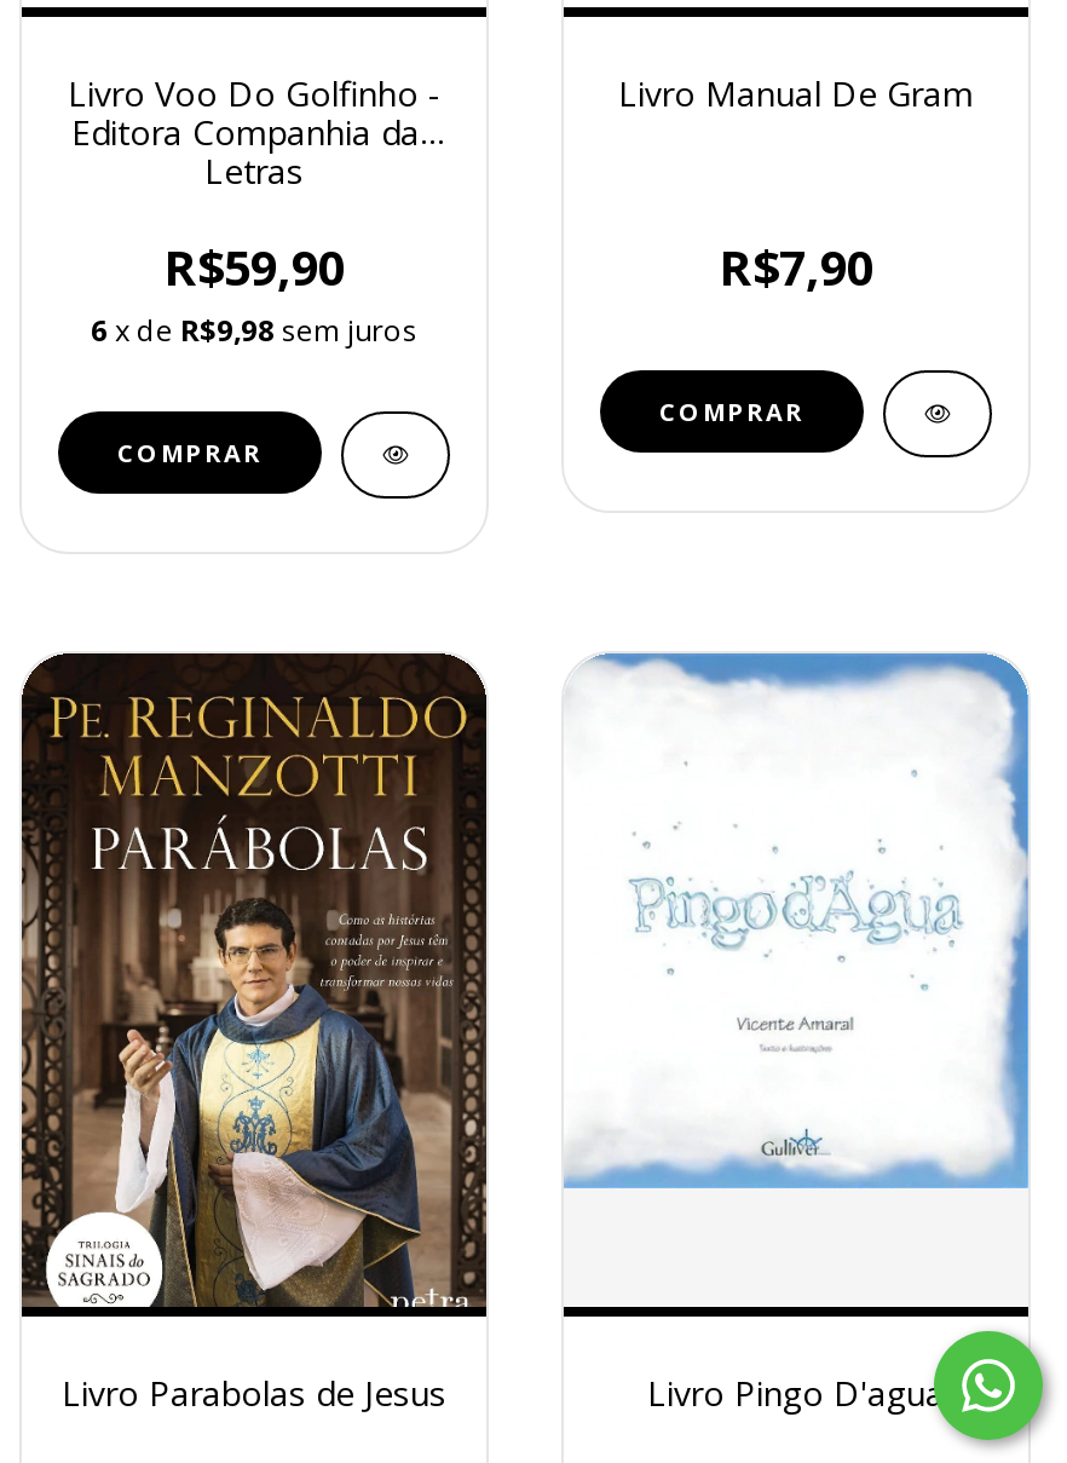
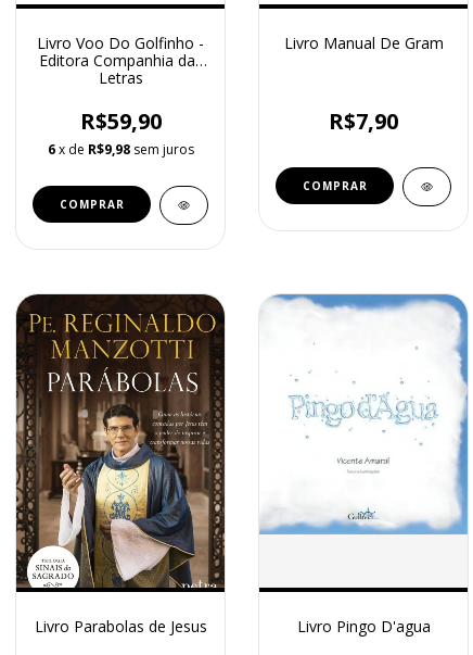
- [image]
